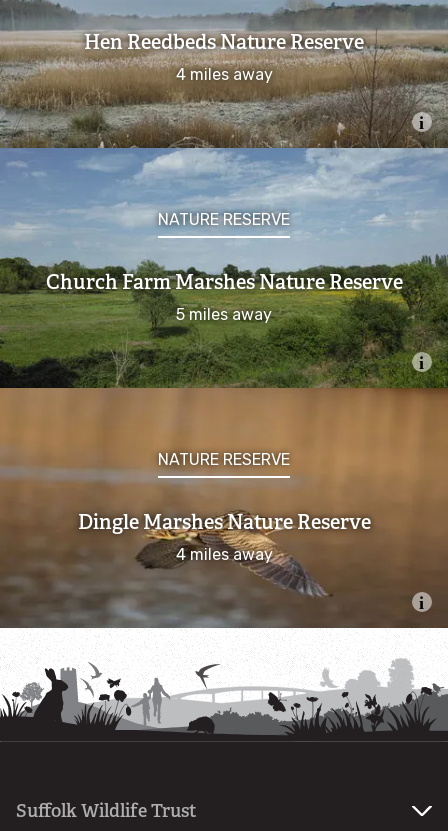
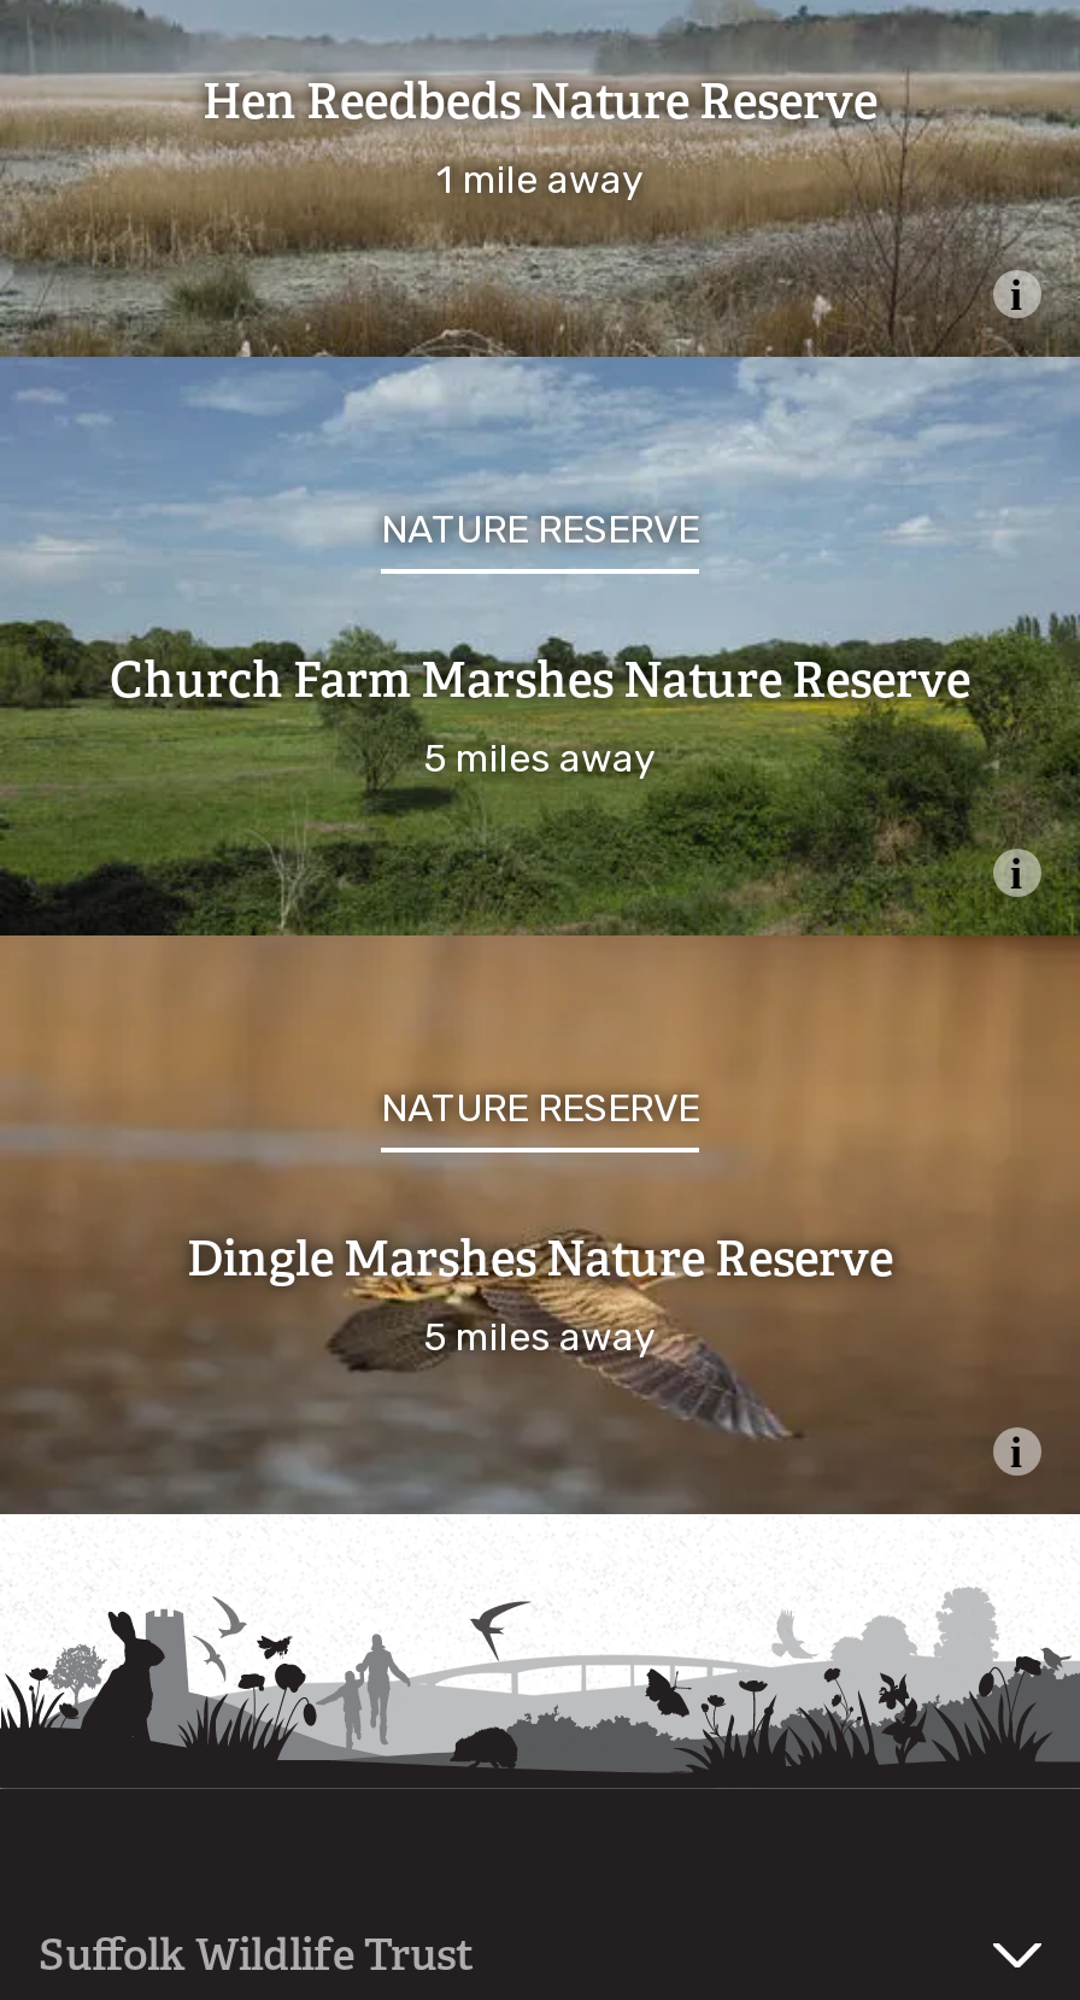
- 4 miles away
+ 1 mile away

- 4 miles away
+ 5 miles away
